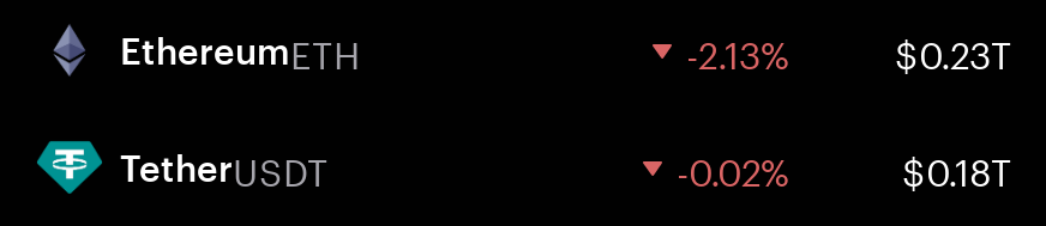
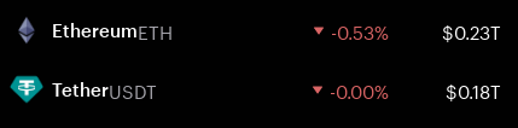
- -2.13% $0.23T
+ -0.53% $0.23T

- -0.02% $0.18T
+ -0.00% $0.18T
